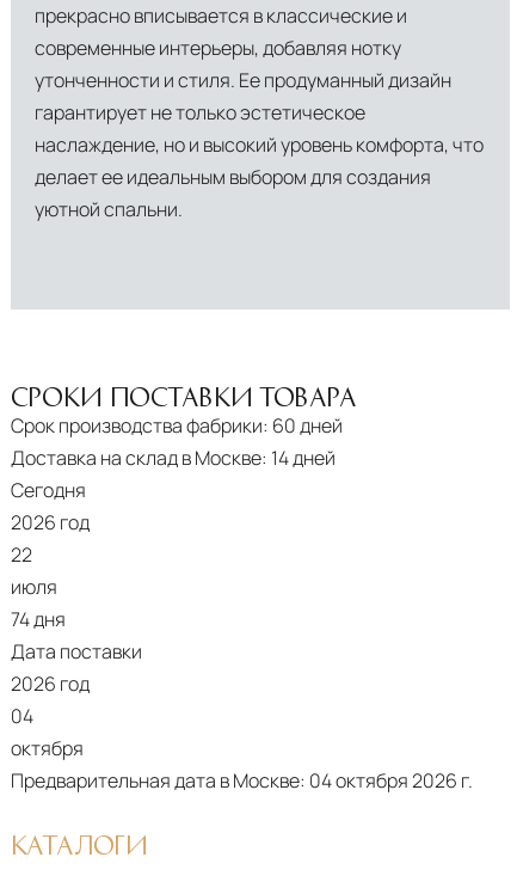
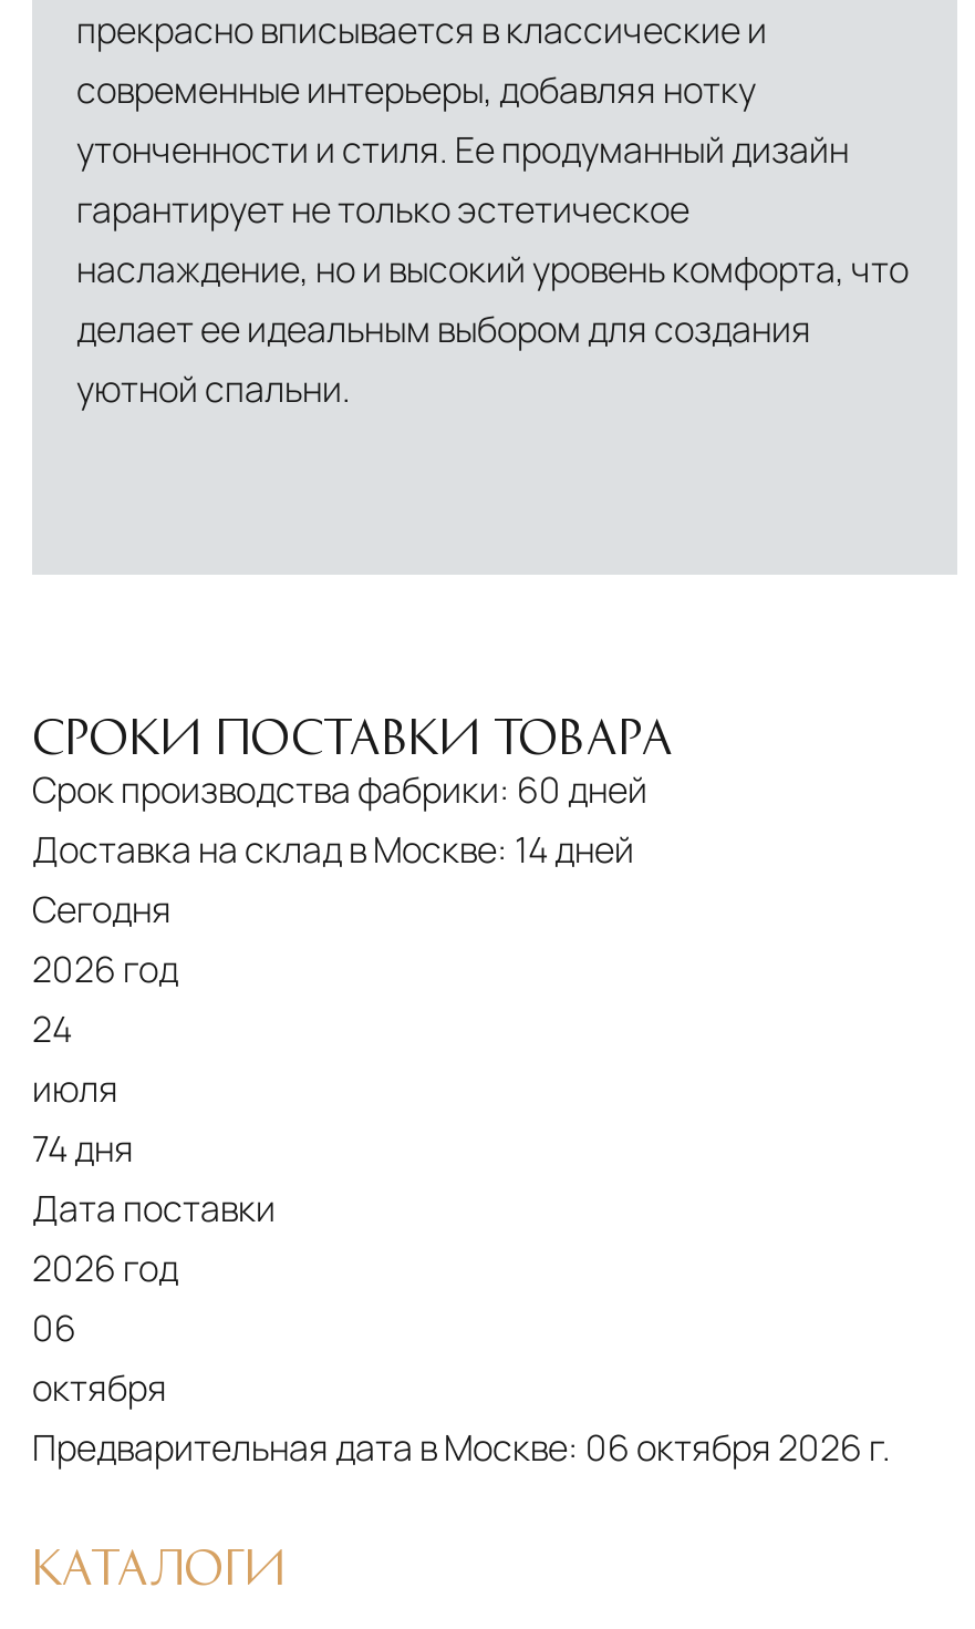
- 22
+ 24

- 04
+ 06

- Предварительная дата в Москве: 04 октября 2026 г.
+ Предварительная дата в Москве: 06 октября 2026 г.
